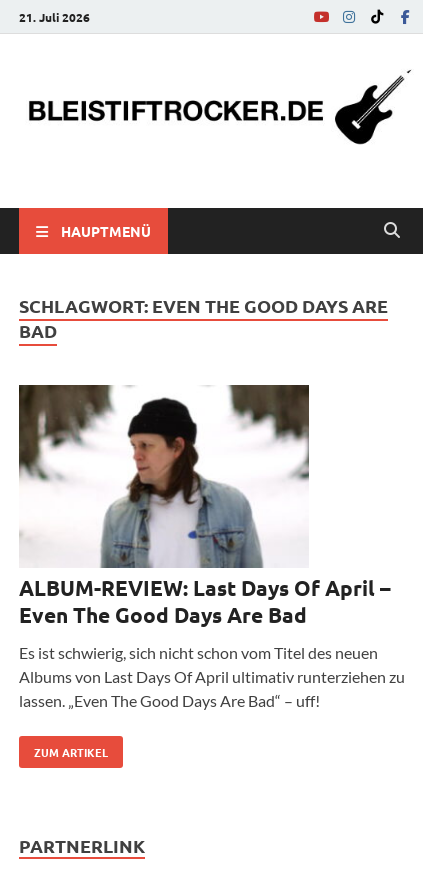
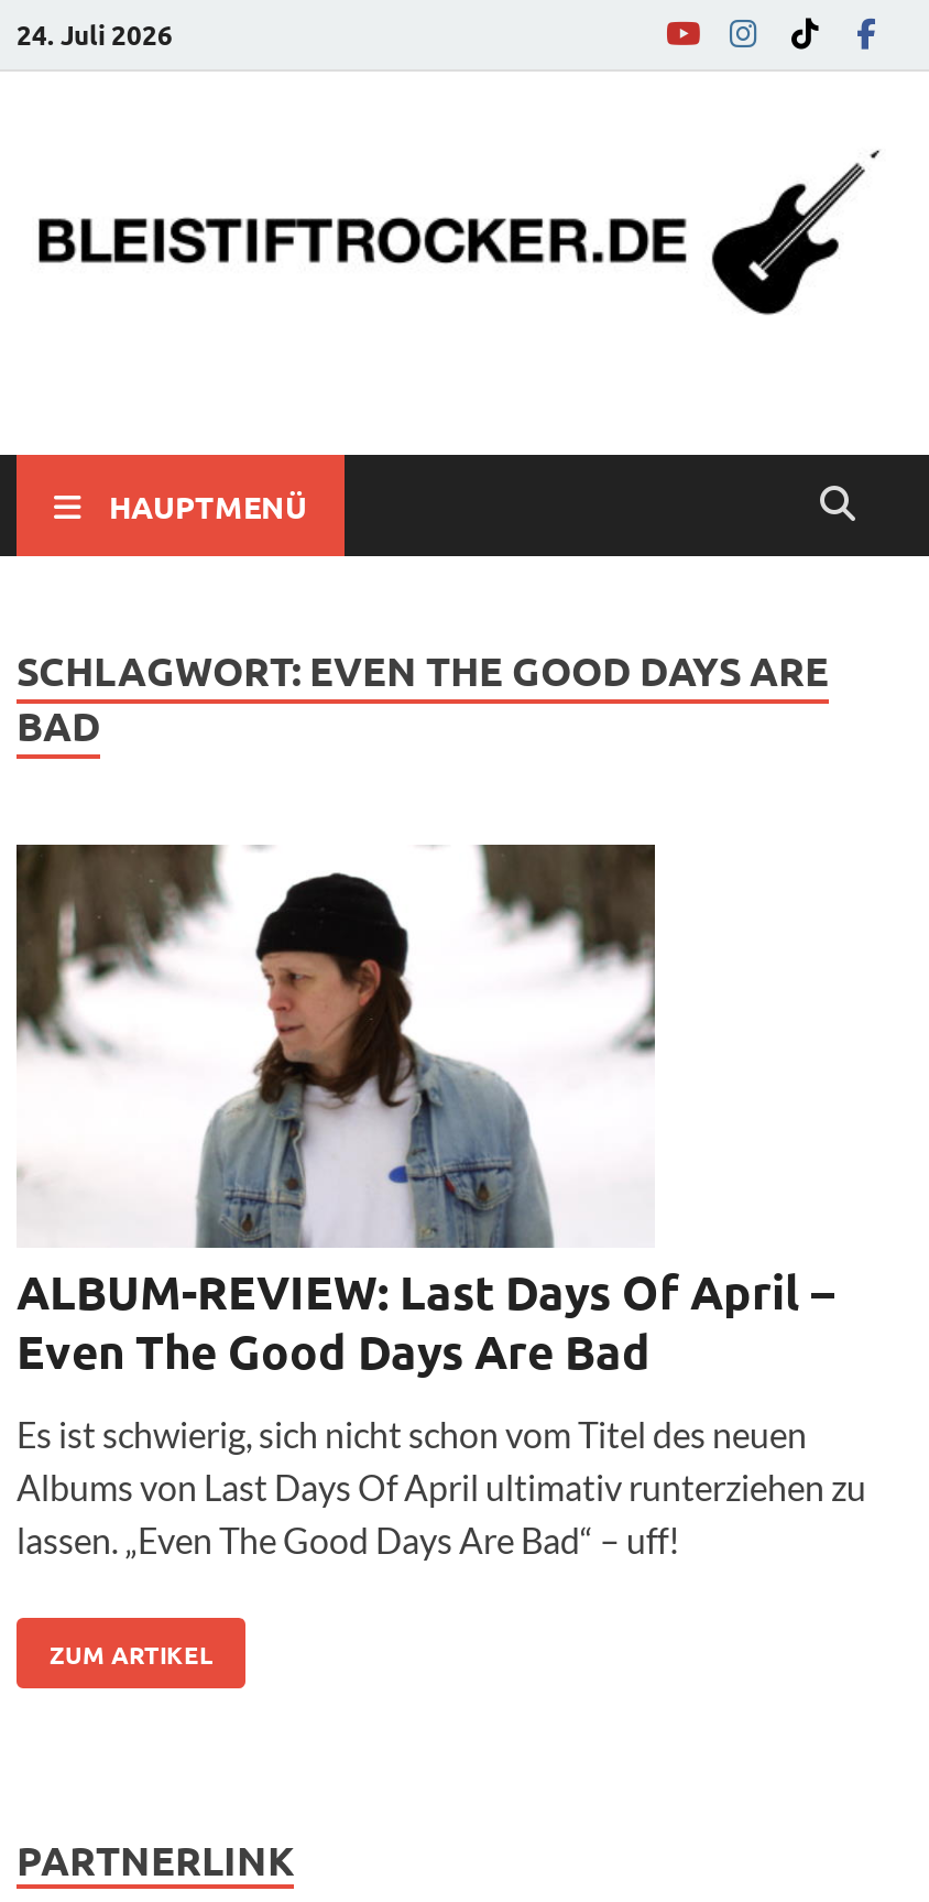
- 21. Juli 2026
+ 24. Juli 2026
